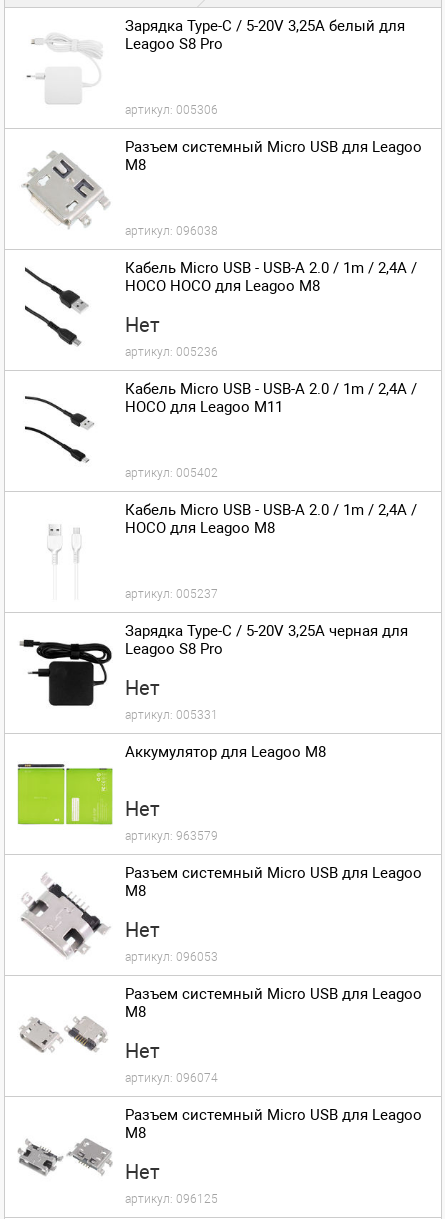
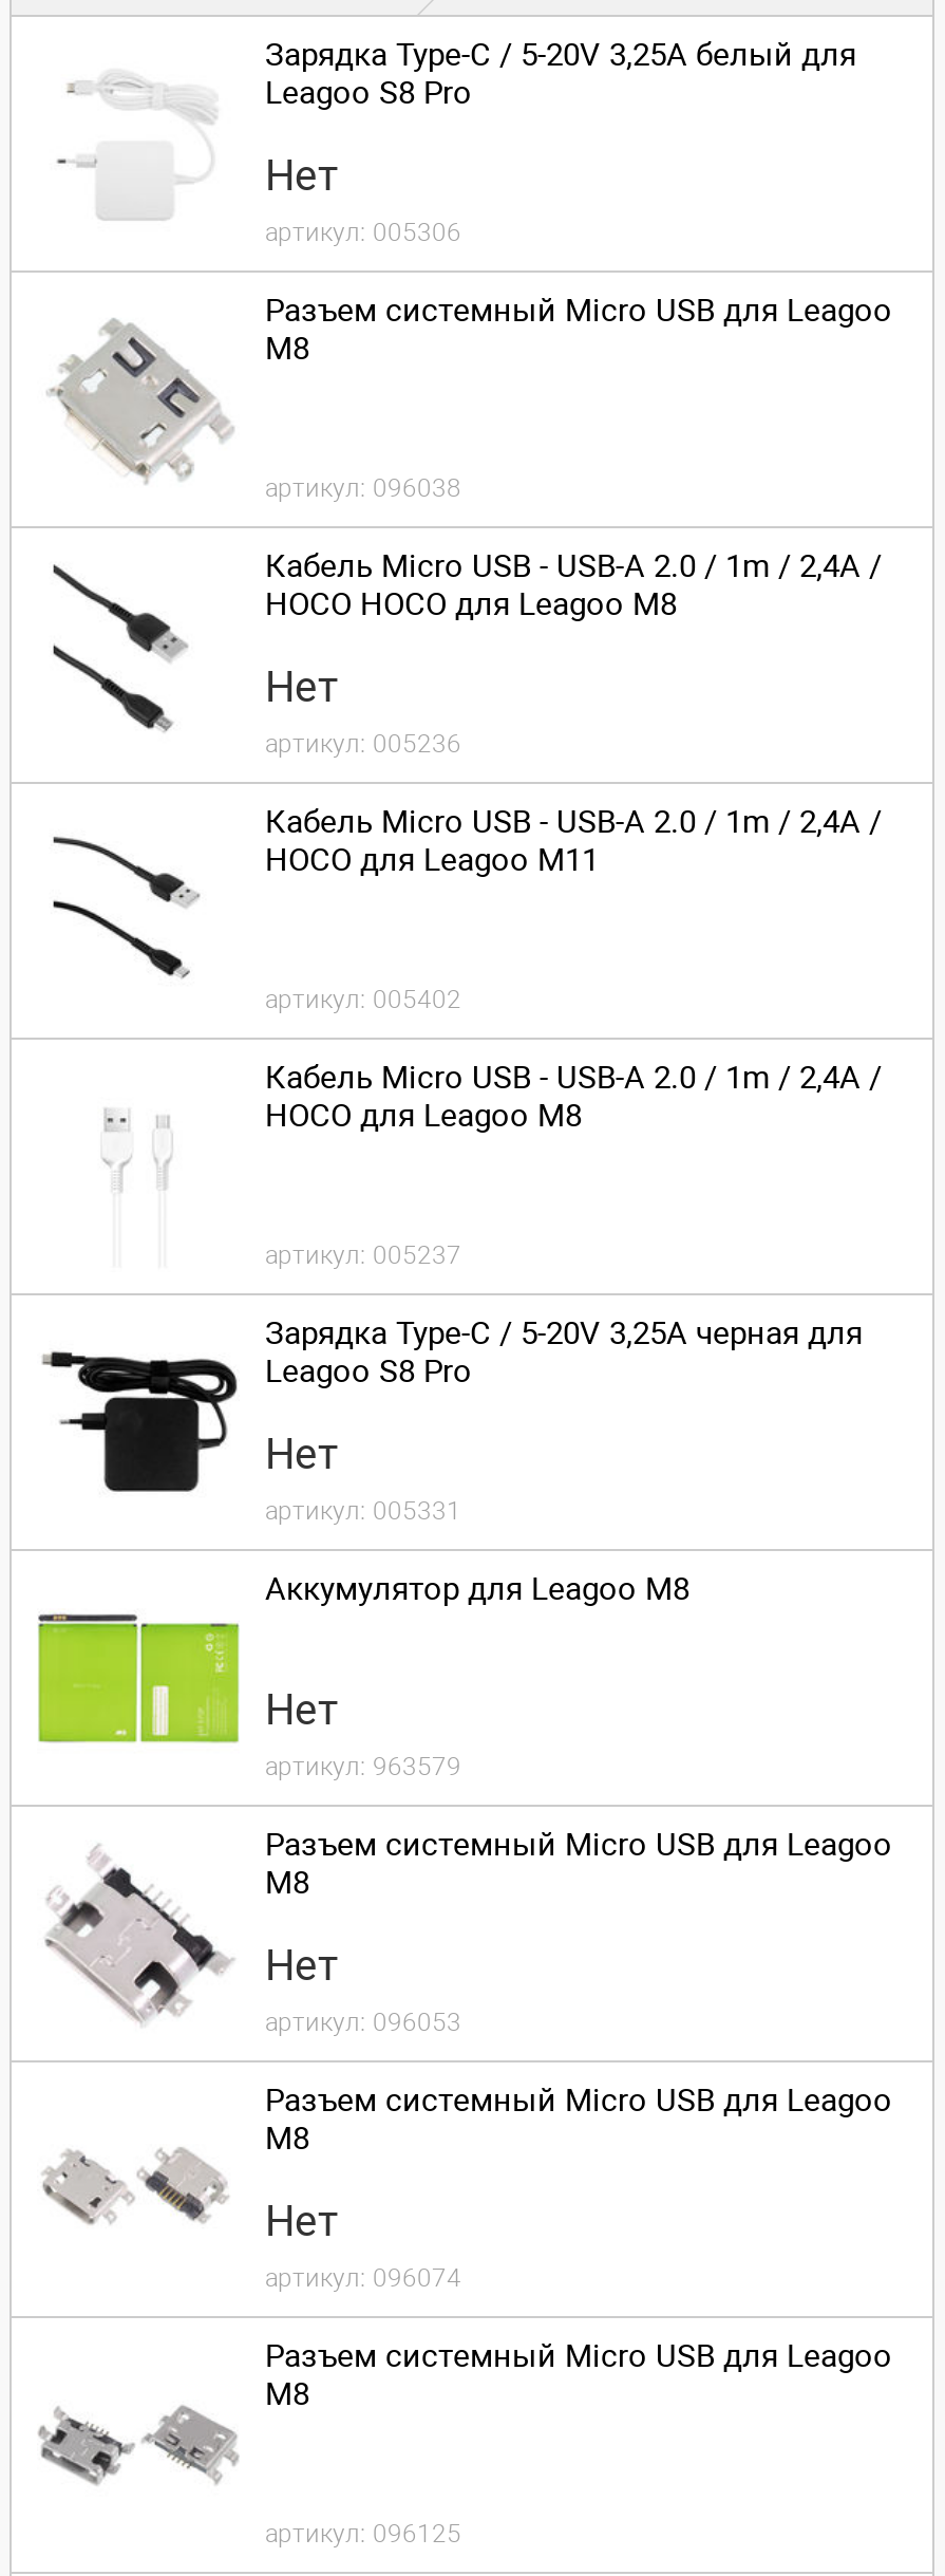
+ Нет

- Нет
